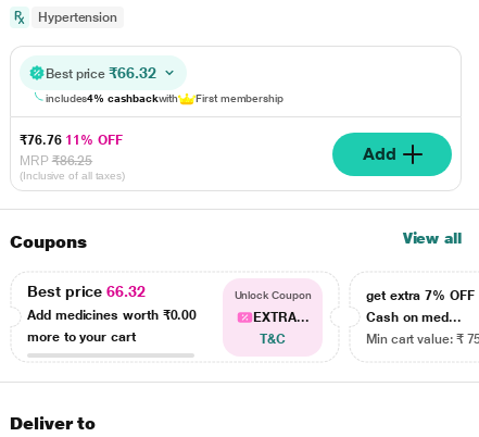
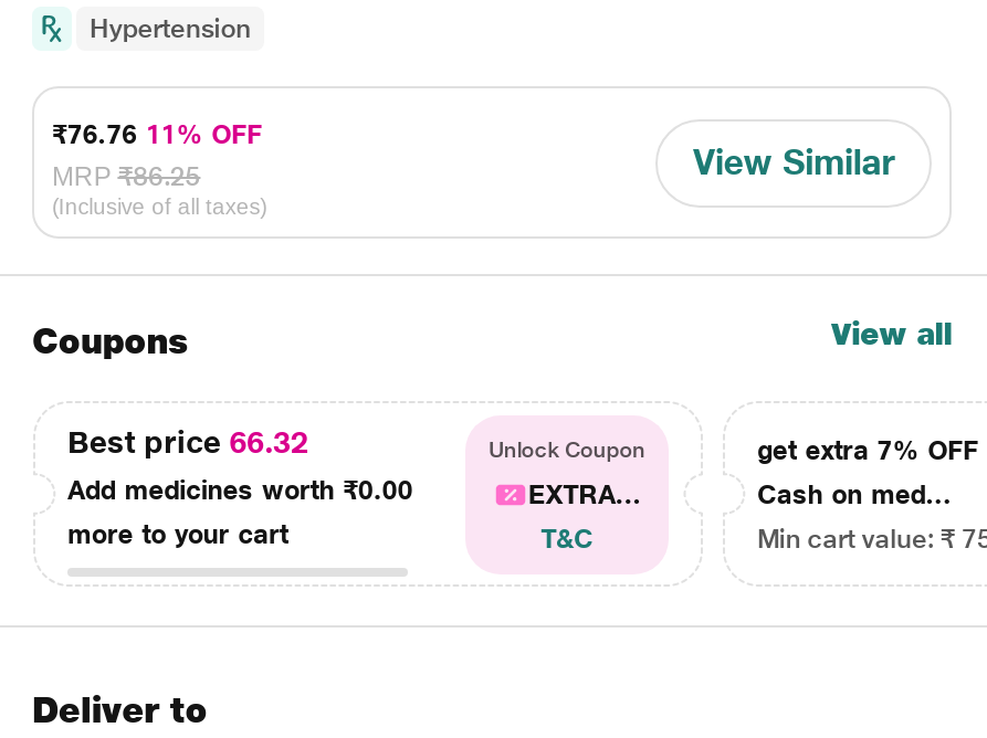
- Best price ₹66.32
- includes4% cashbackwith
- First membership

- Add
+ View Similar
